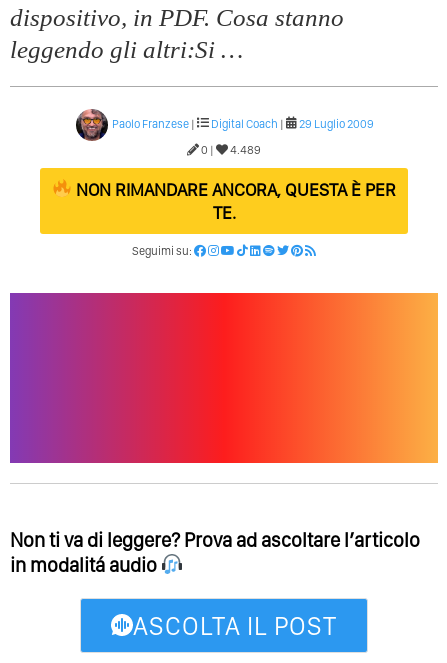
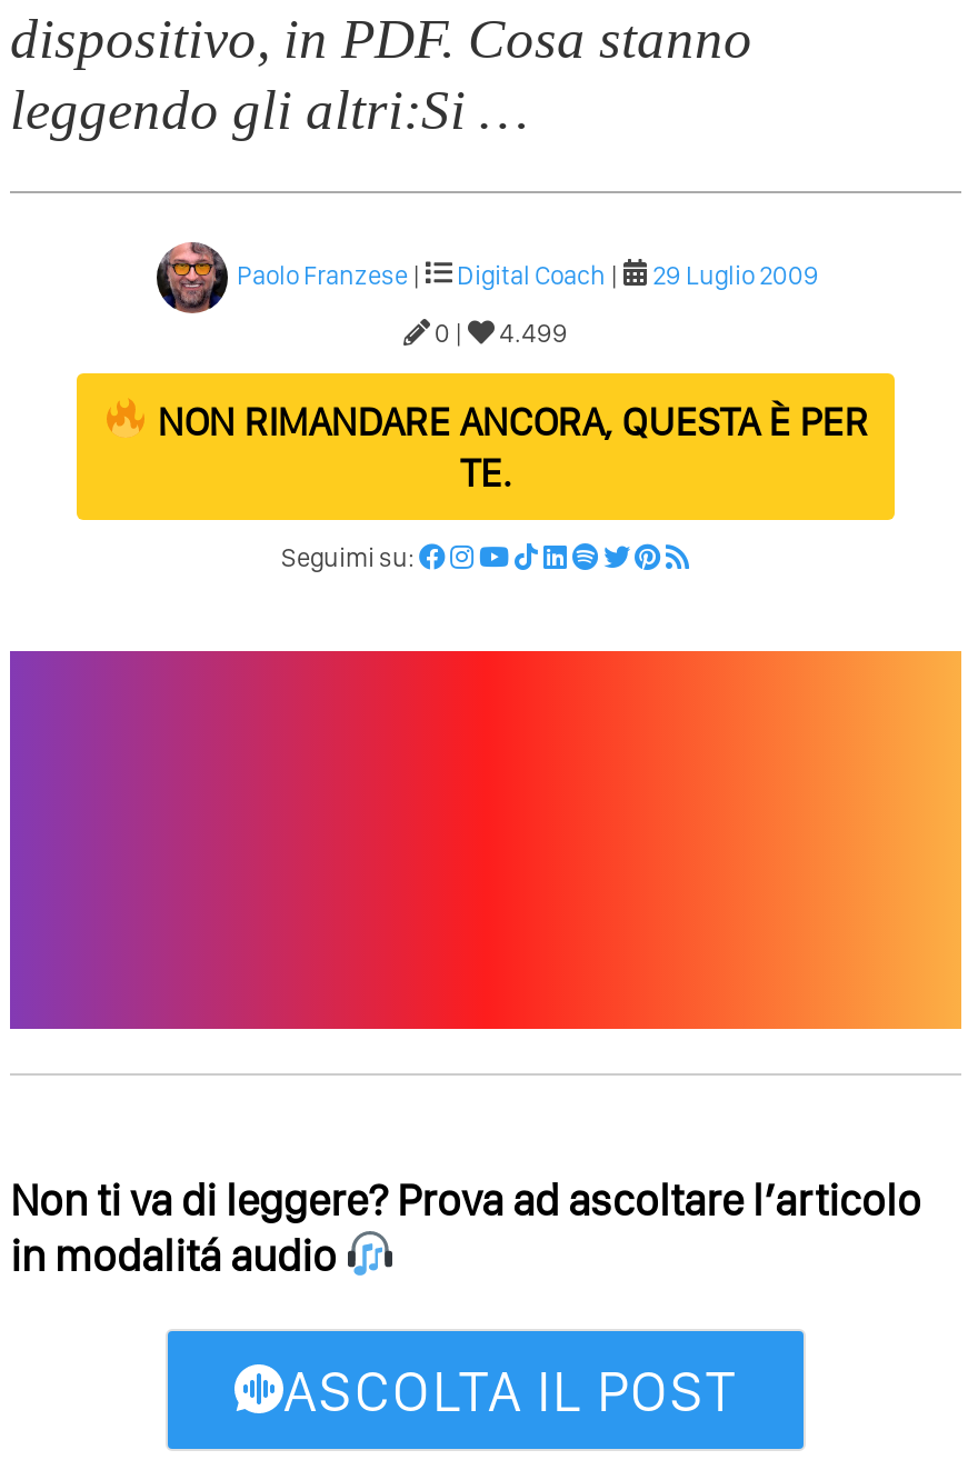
- 4.489
+ 4.499
